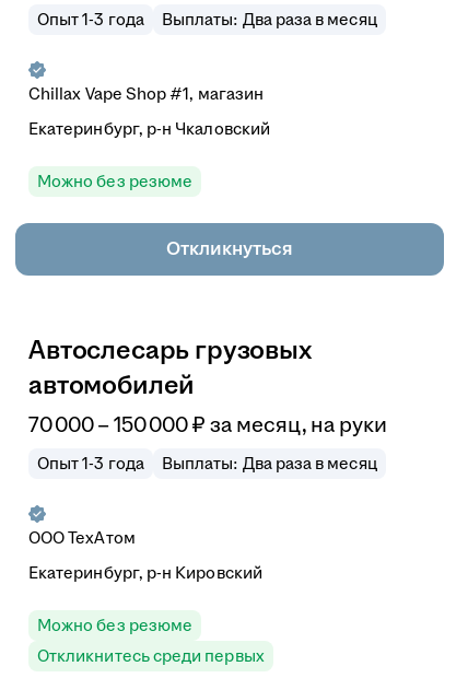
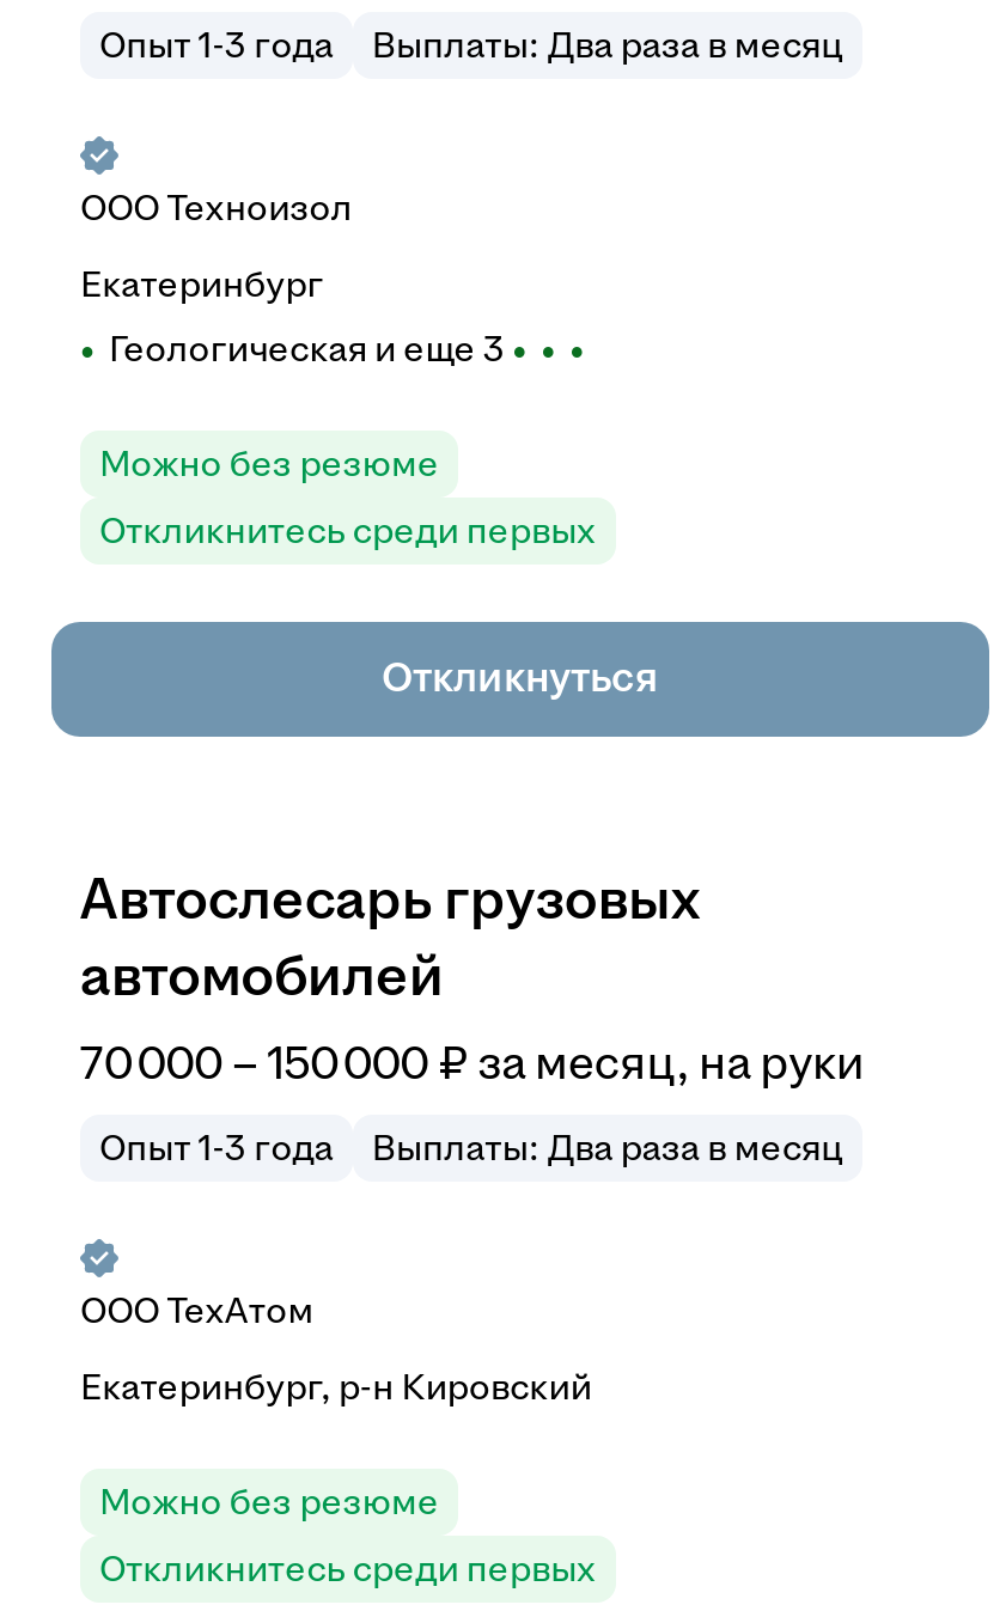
- Chillax Vape Shop #1, магазин
- Екатеринбург, р-н Чкаловский
+ ООО Техноизол
+ Екатеринбург
+ Геологическая и еще 3

+ Откликнитесь среди первых
